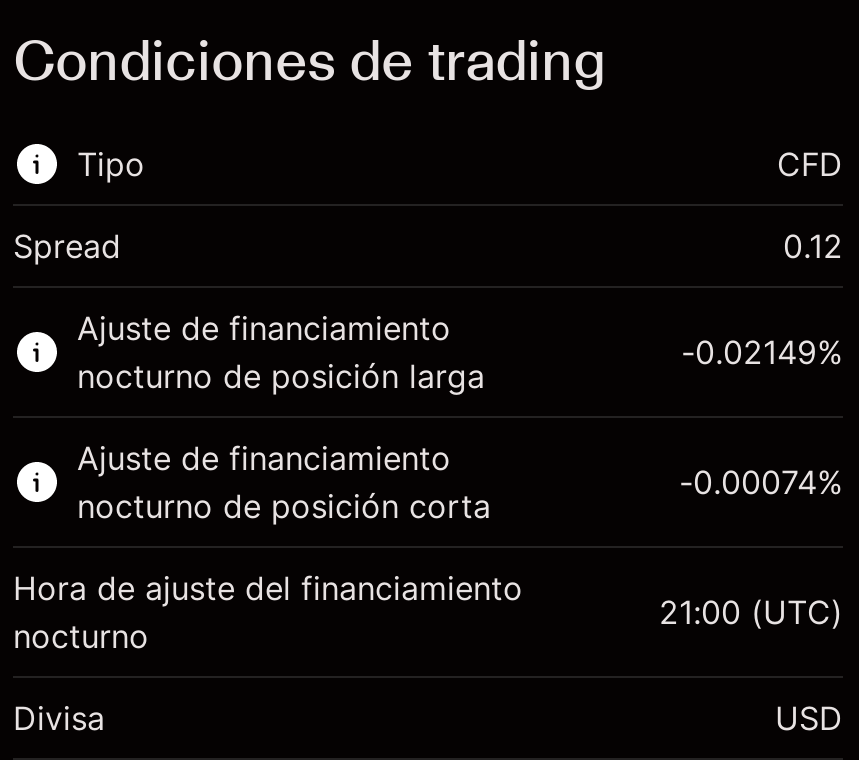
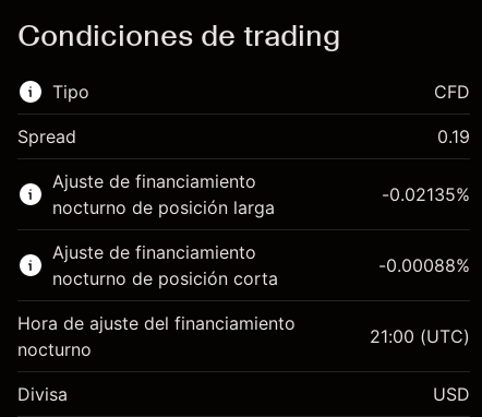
- 0.12
+ 0.19

- -0.02149%
+ -0.02135%

- -0.00074%
+ -0.00088%
